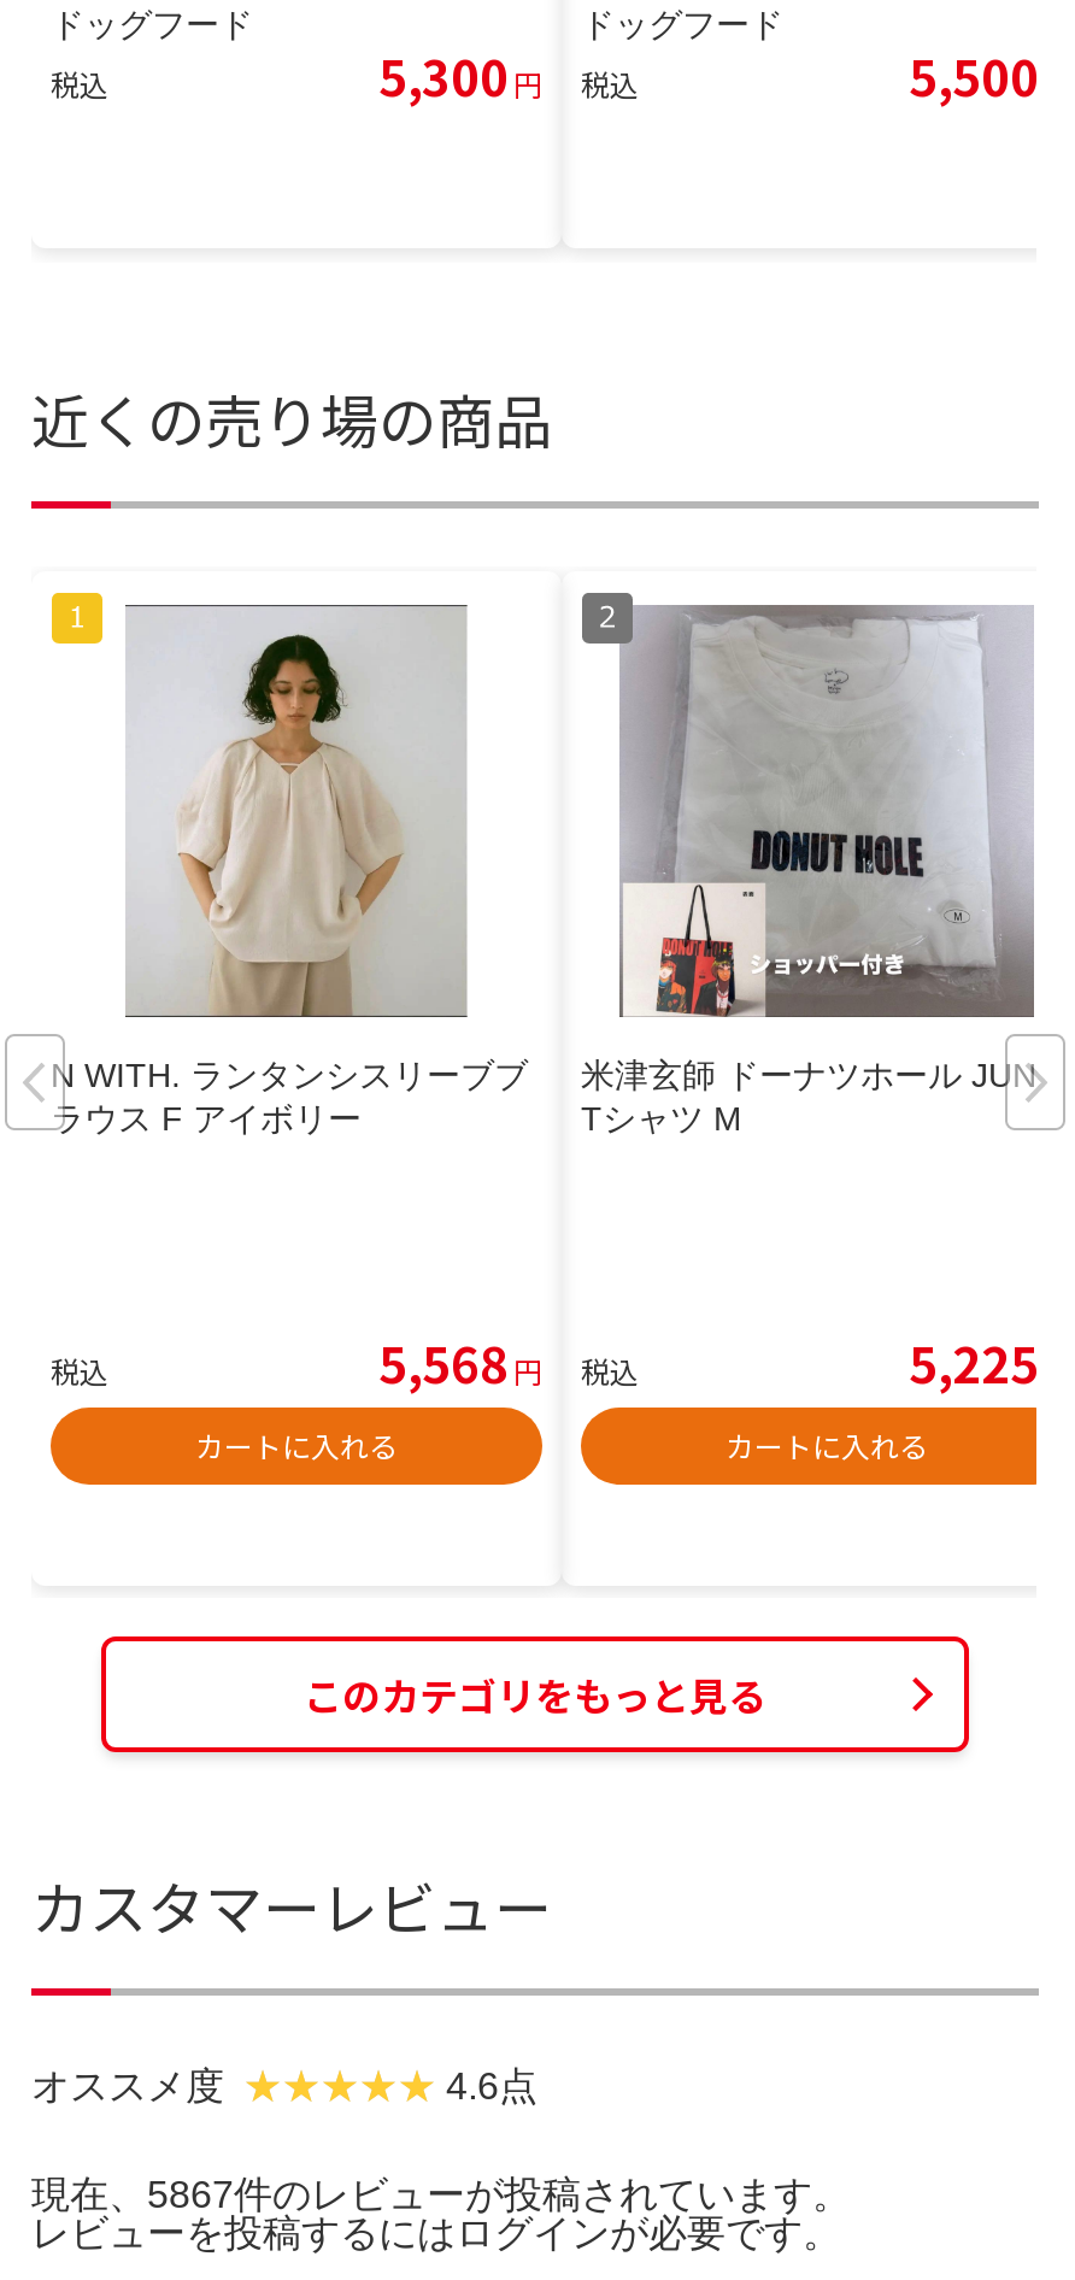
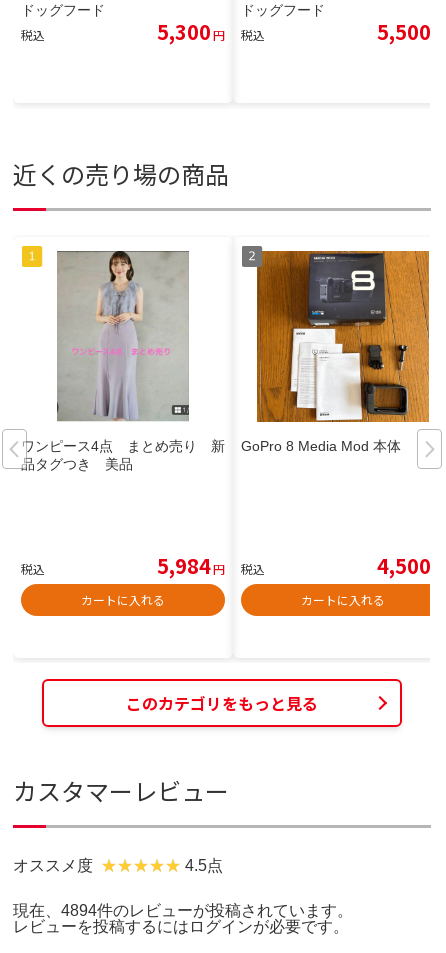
- [image]
- N WITH. ランタンシスリーブブ
- ラウス F アイボリー
+ [image]
+ ワンピース4点 まとめ売り 新
+ 品タグつき 美品

- [image]
- 米津玄師 ドーナツホール JUNK
- Tシャツ M
+ [image]
+ GoPro 8 Media Mod 本体

- 5,568 円 税込
+ 5,984 円 税込

- 5,225 円
+ 4,500 円

- 4.6点
+ 4.5点

- 現在、5867件のレビューが投稿されています。
+ 現在、4894件のレビューが投稿されています。
